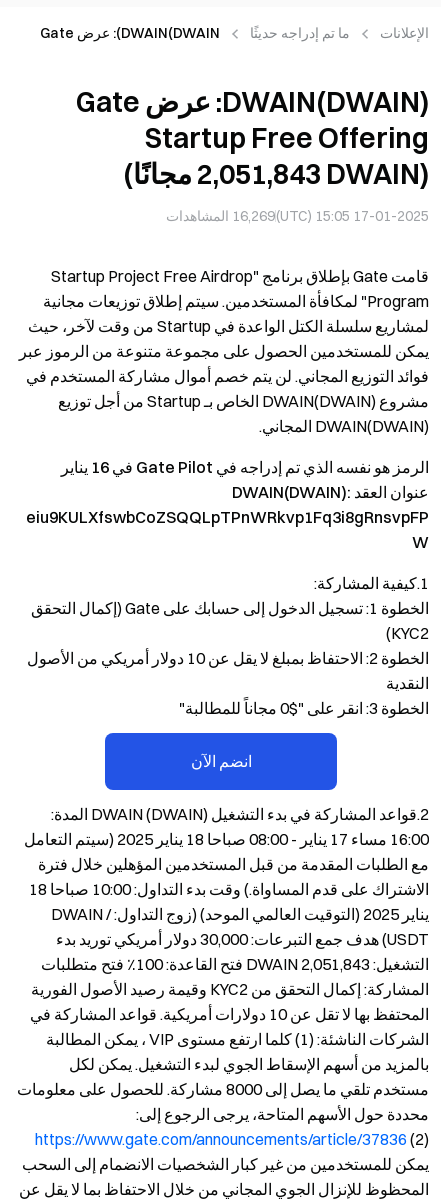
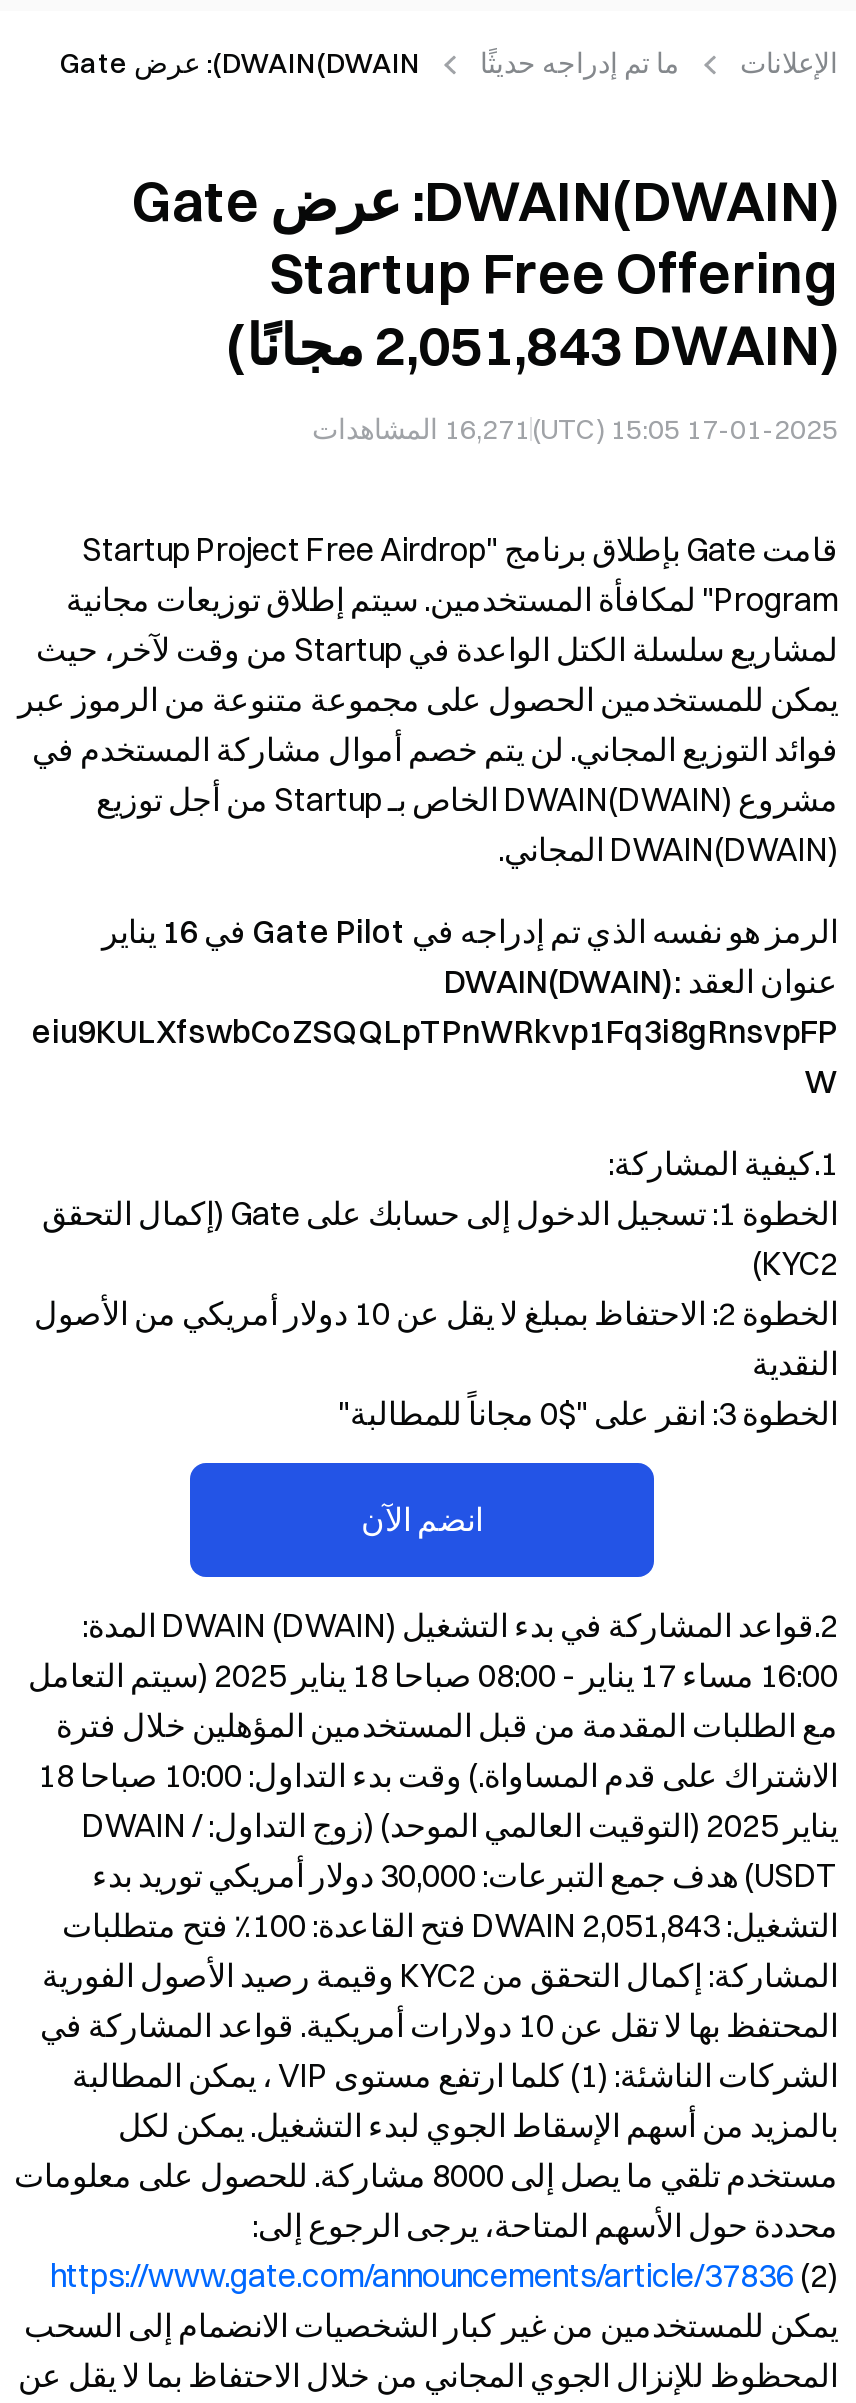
- 16,269 المشاهدات
+ 16,271 المشاهدات
